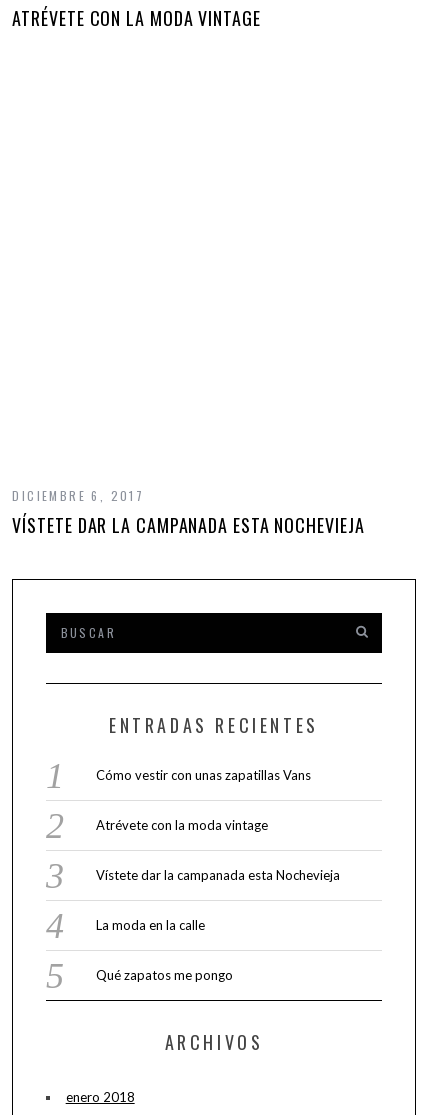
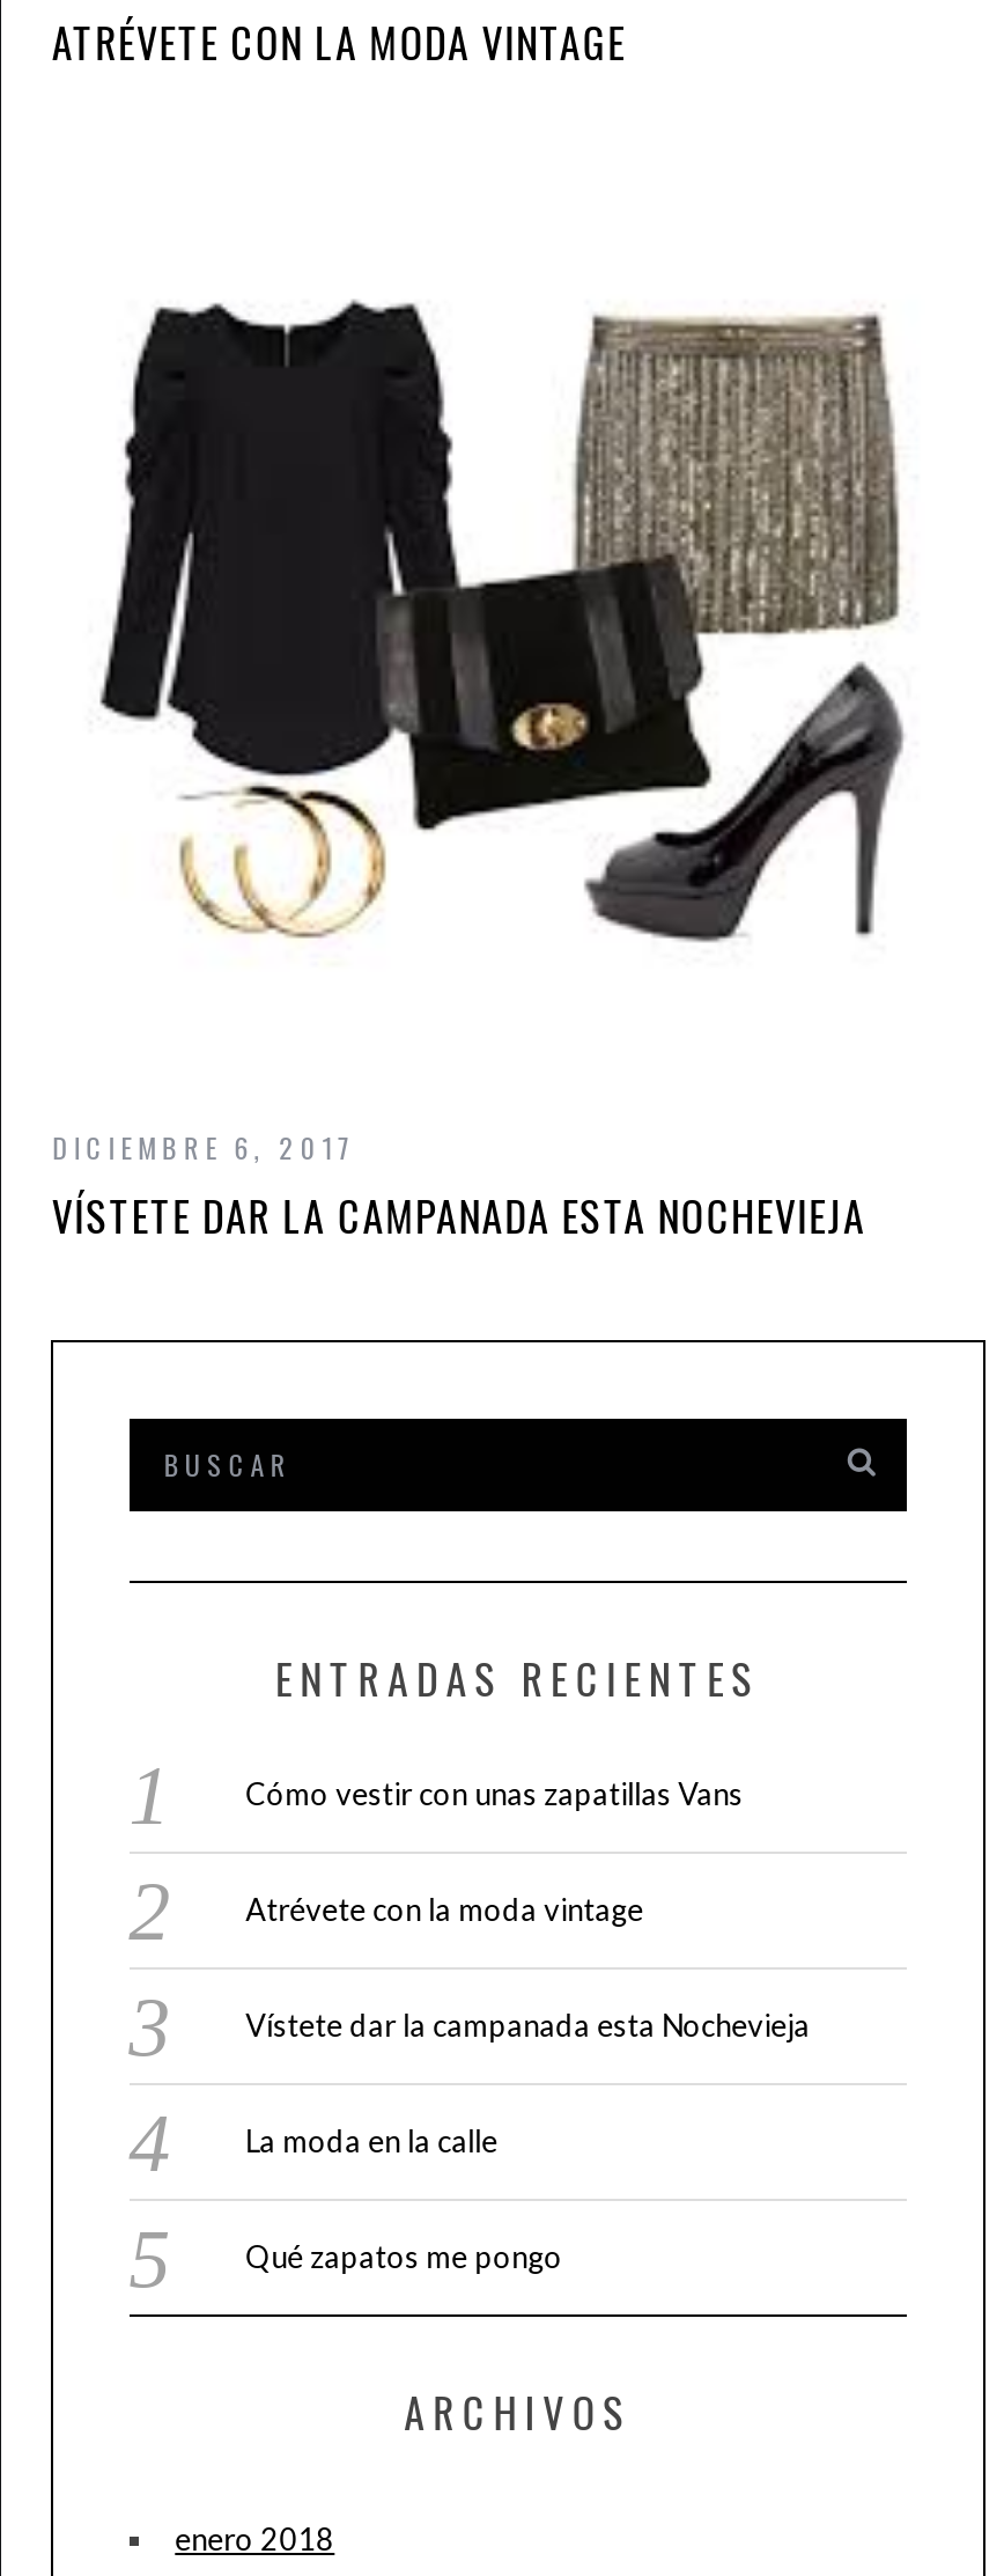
+ [image]
